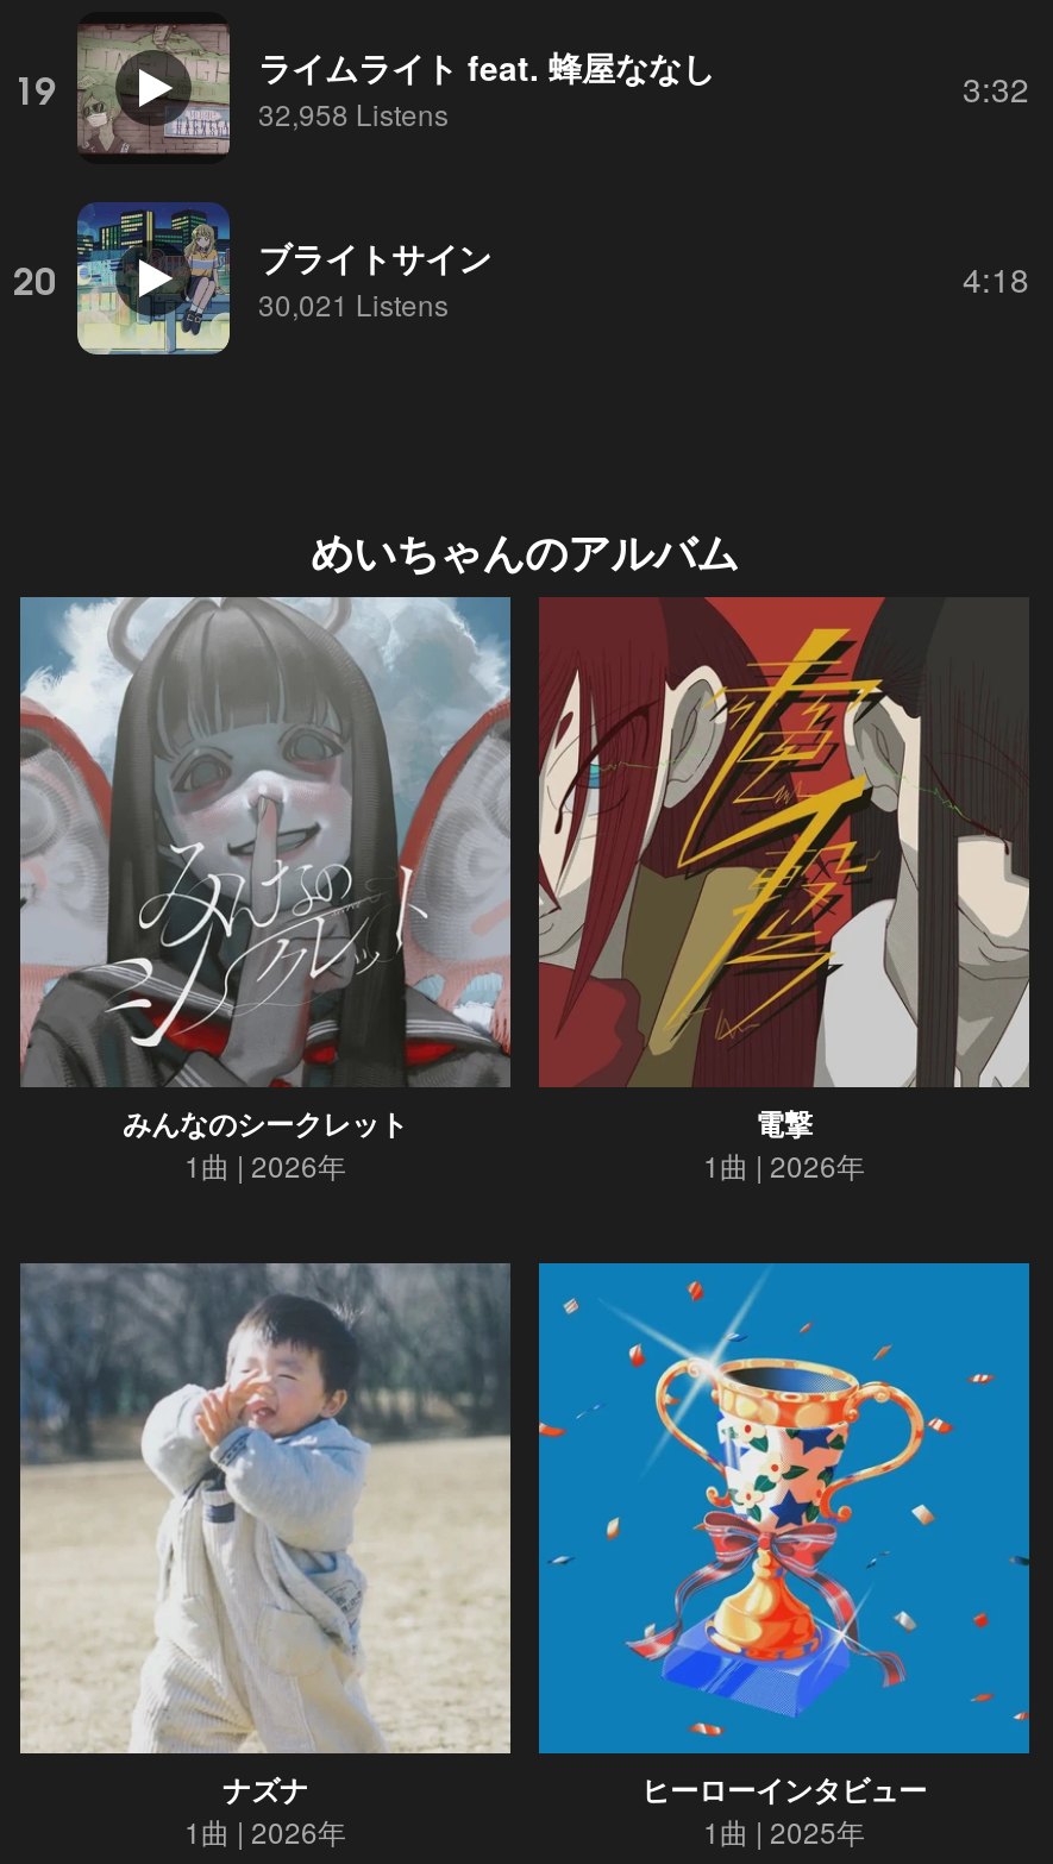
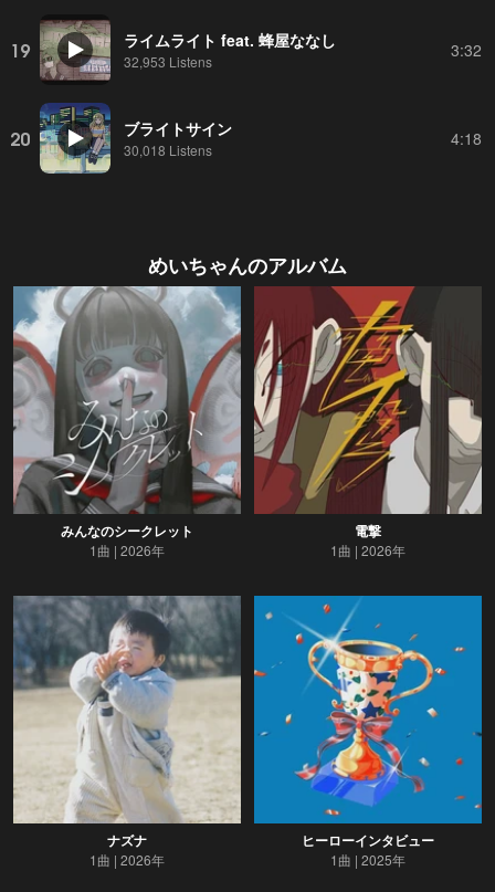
- 32,958 Listens
+ 32,953 Listens

- 30,021 Listens
+ 30,018 Listens
